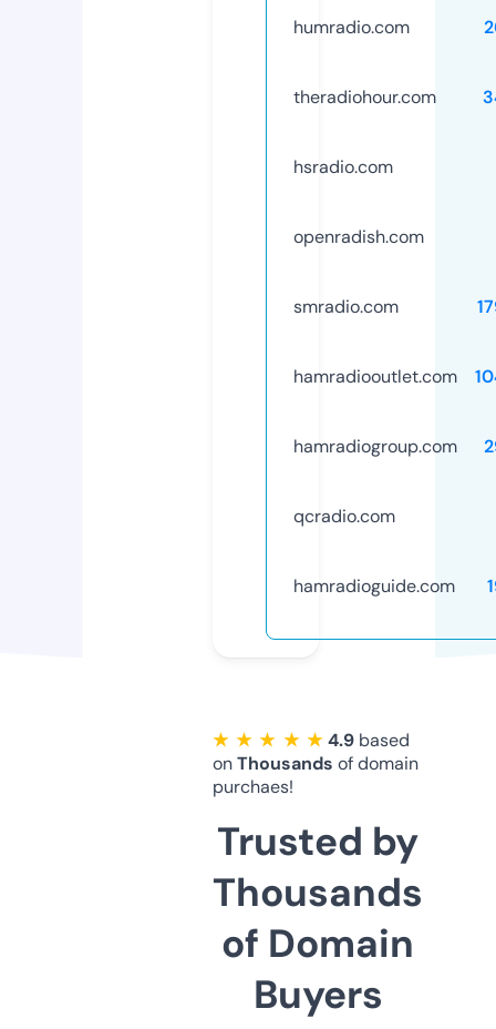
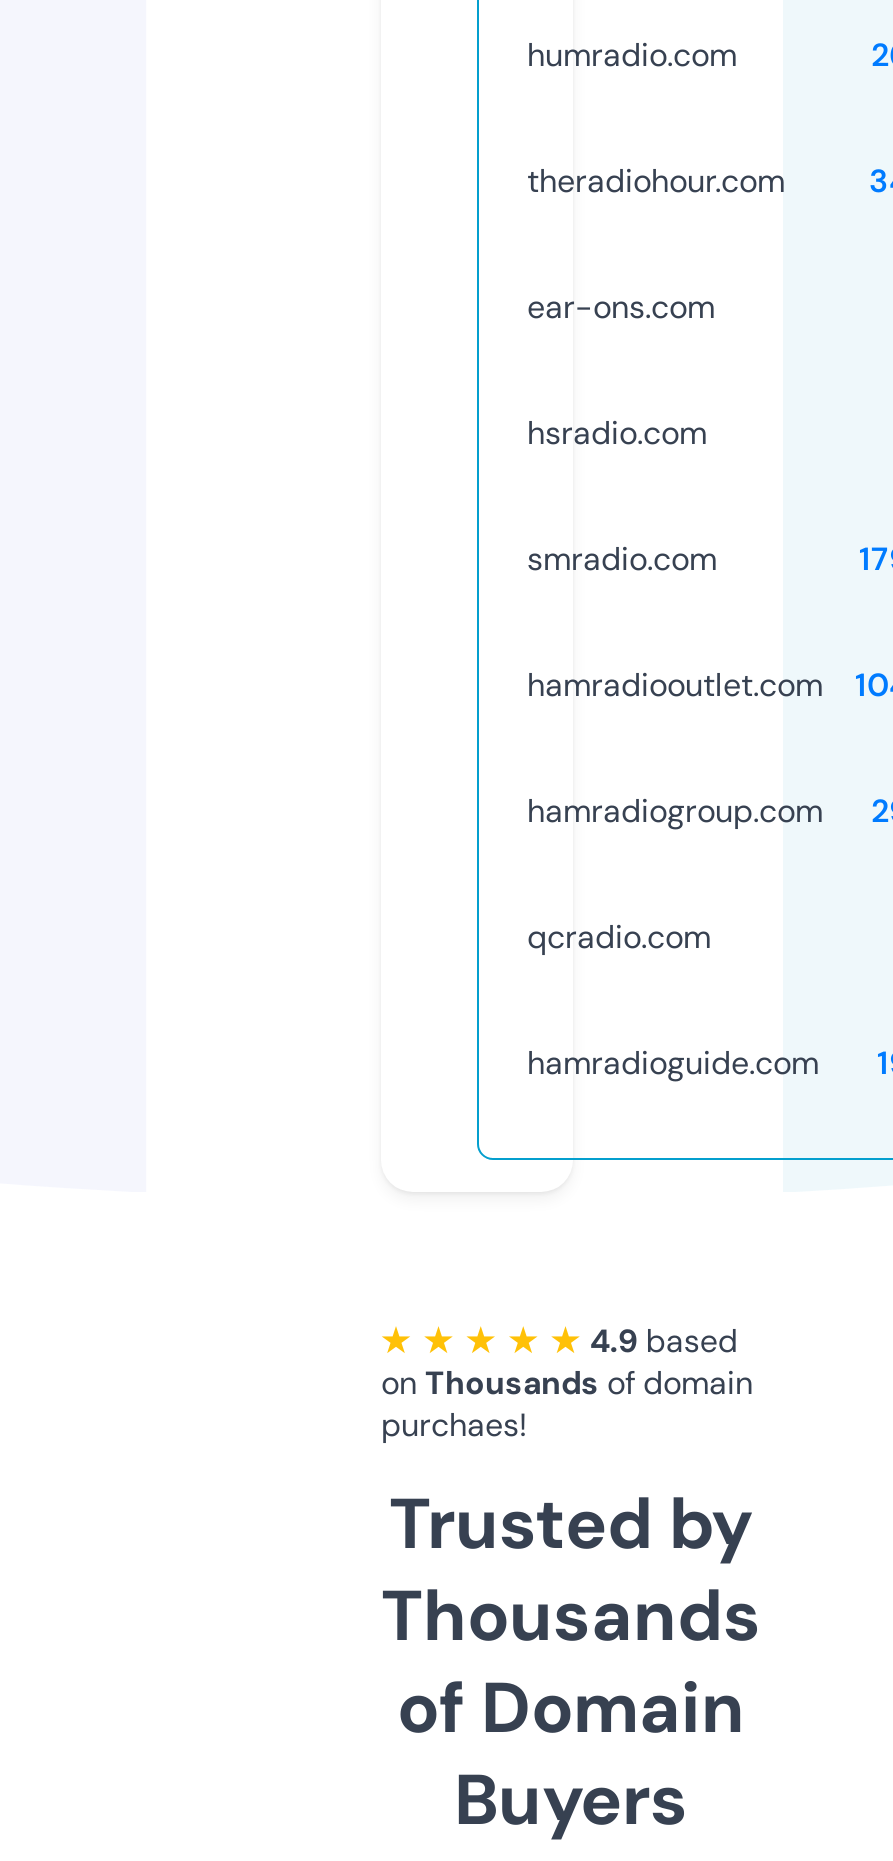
+ ear-ons.com

moved down: hsradio.com

- openradish.com
